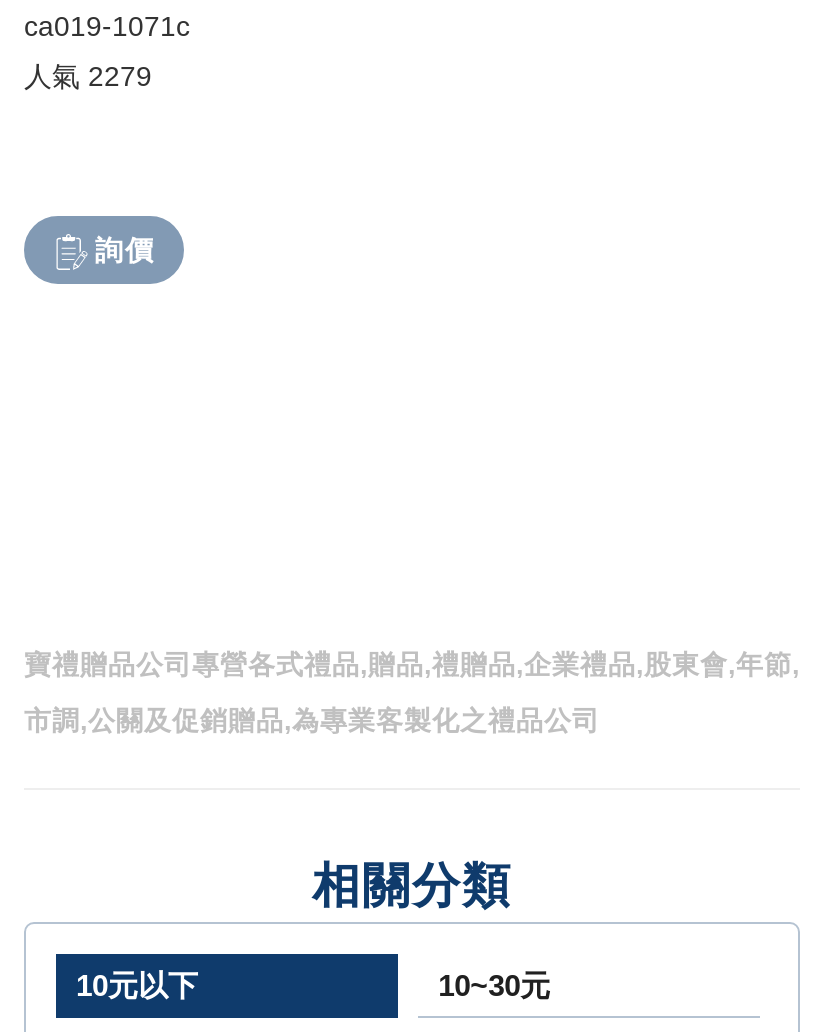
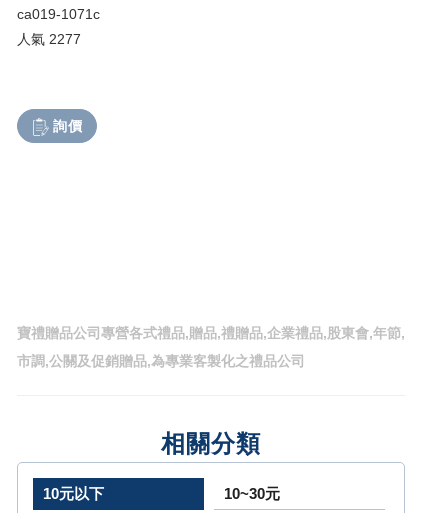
- 人氣2279
+ 人氣2277
